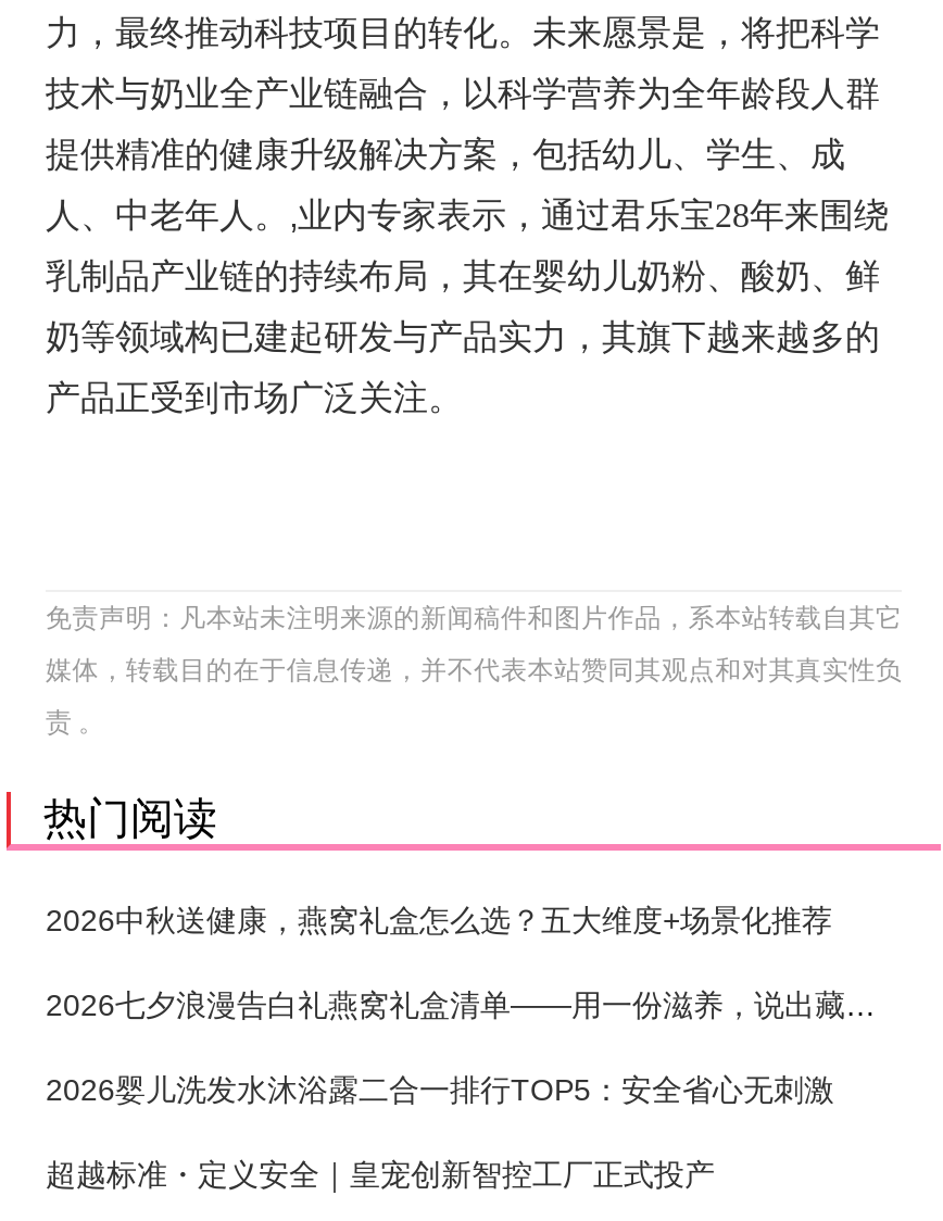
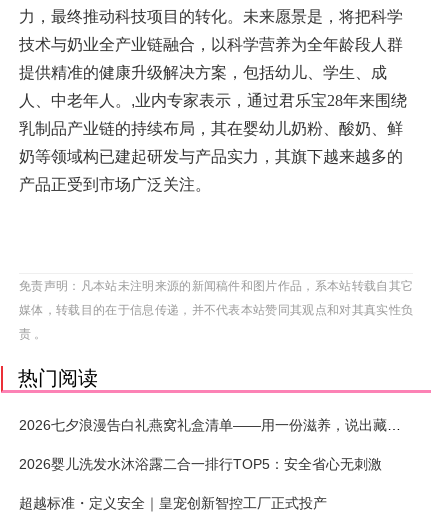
- 2026中秋送健康，燕窝礼盒怎么选？五大维度+场景化推荐
